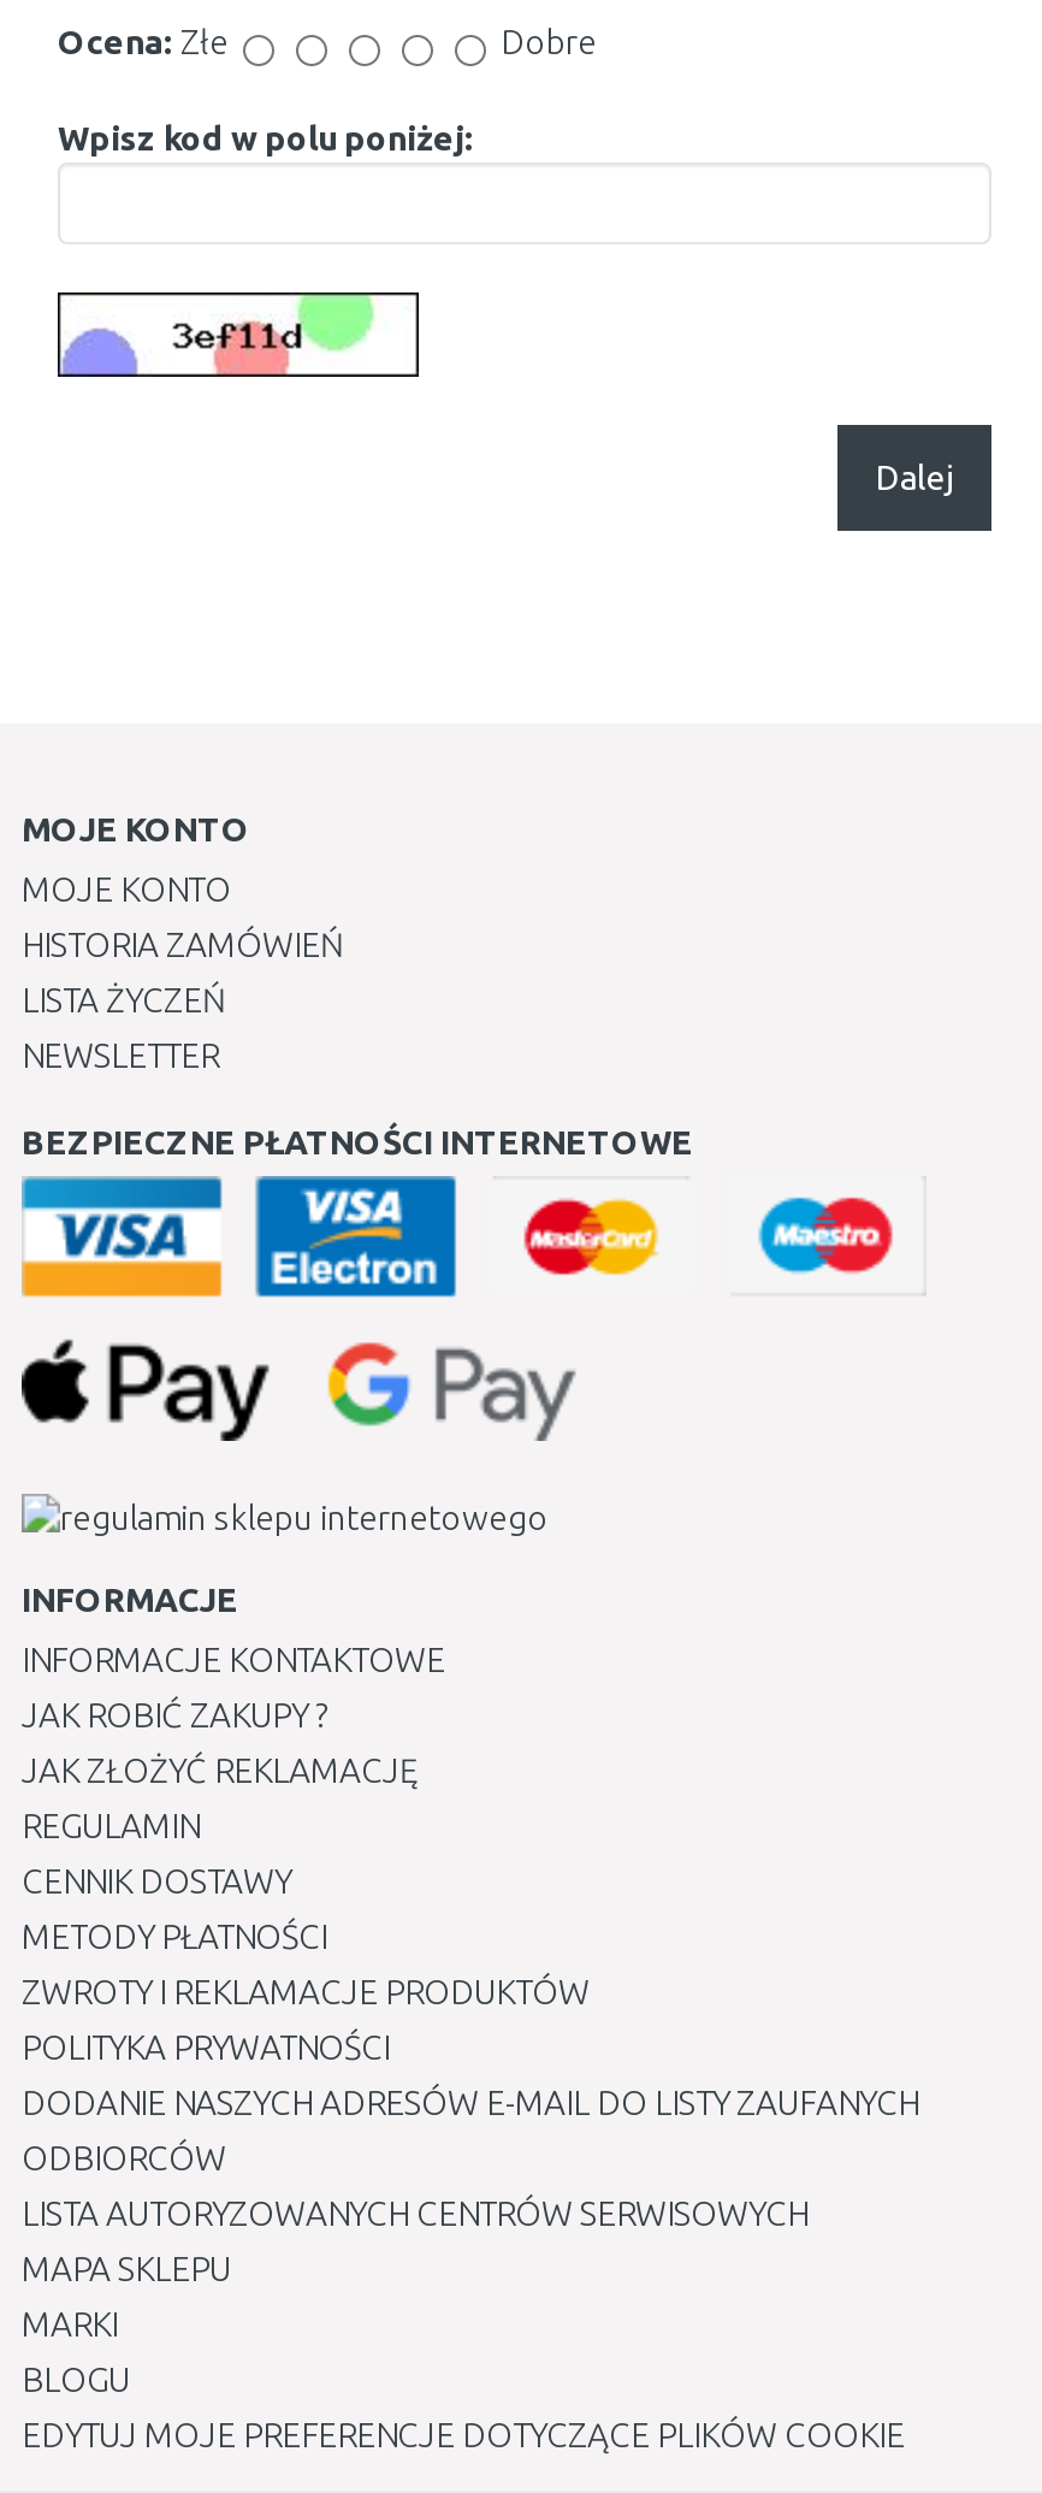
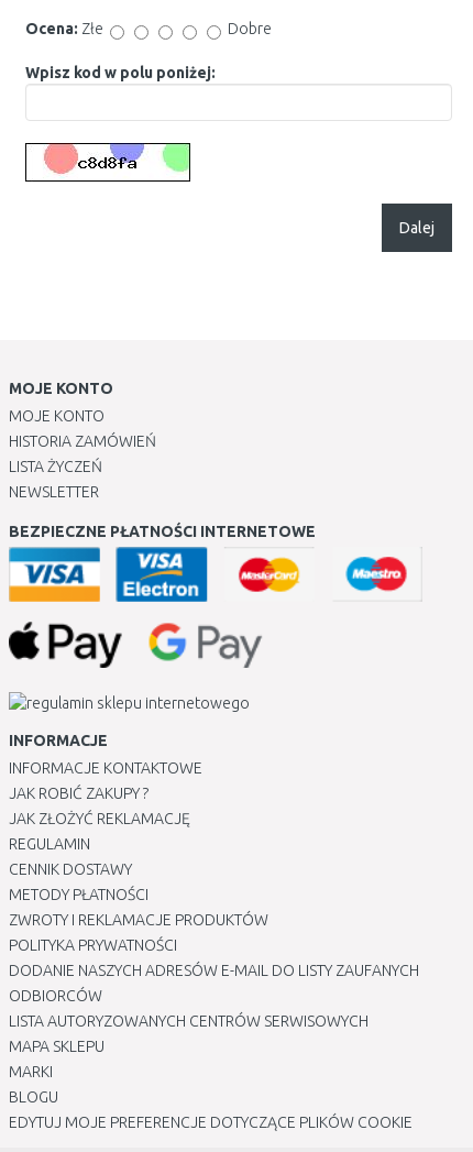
- [image]
+ [image]
